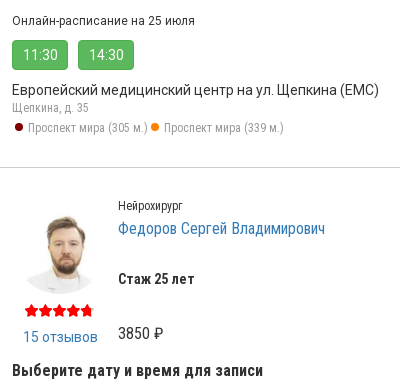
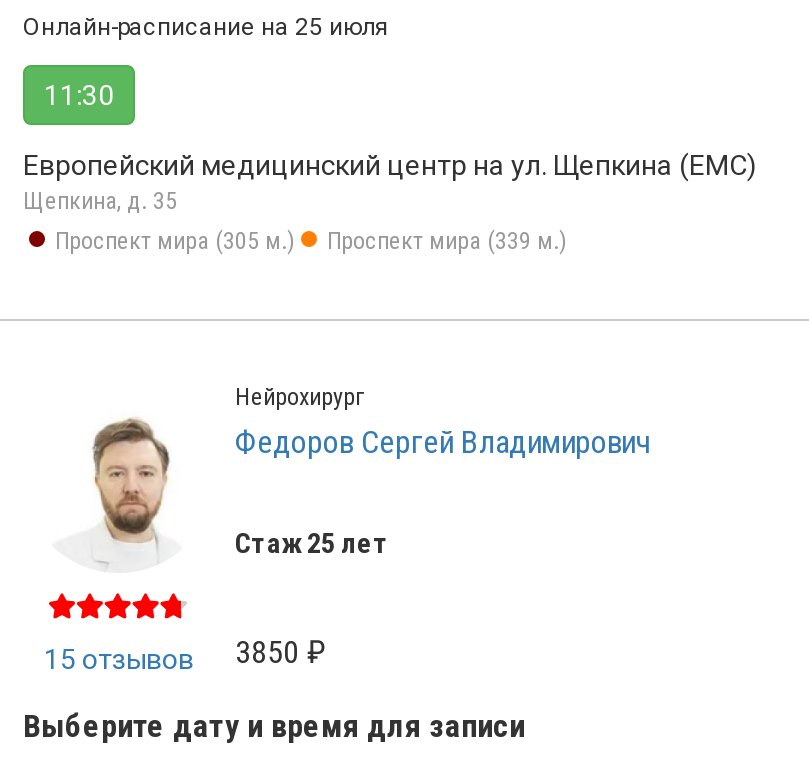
- 14:30
